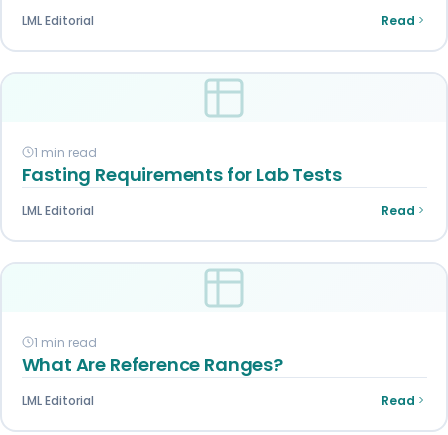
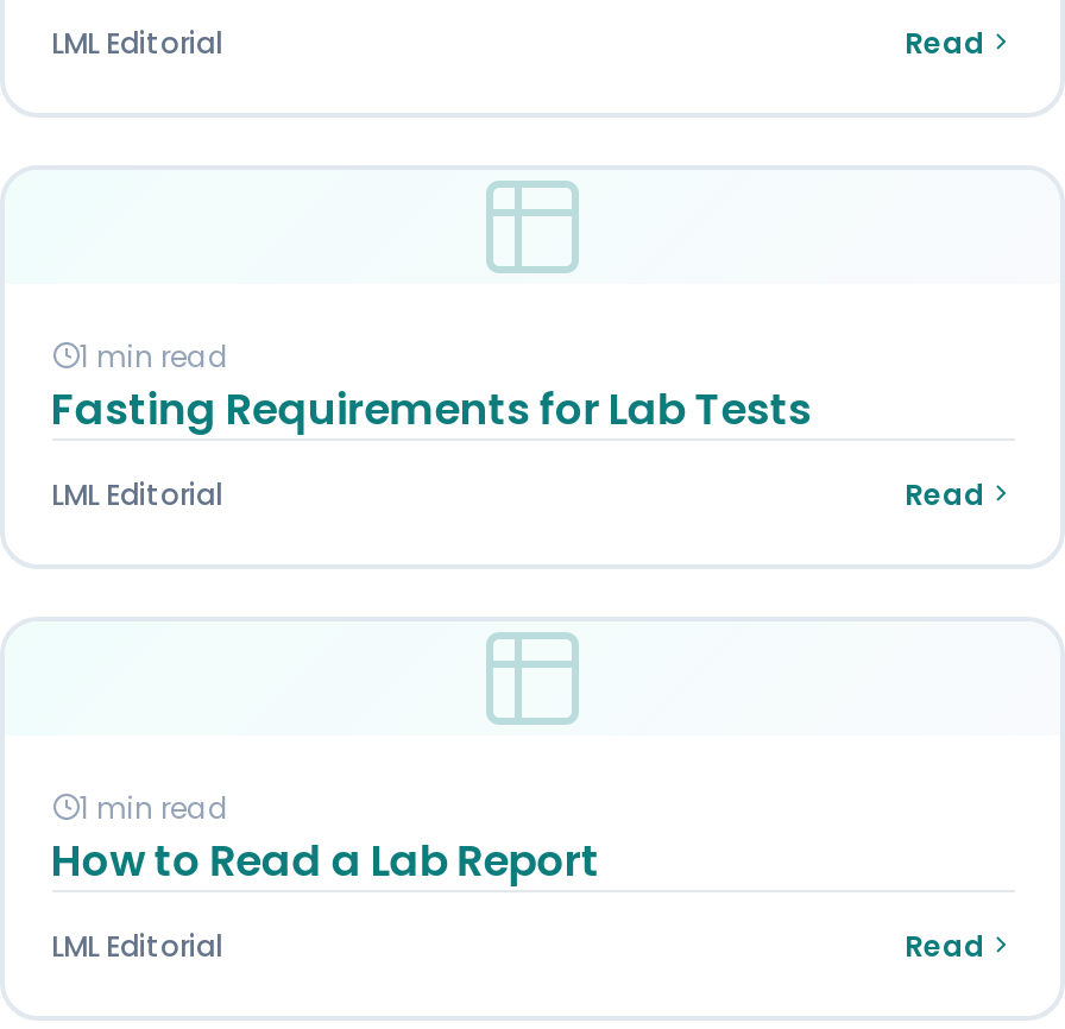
- What Are Reference Ranges?
+ How to Read a Lab Report
